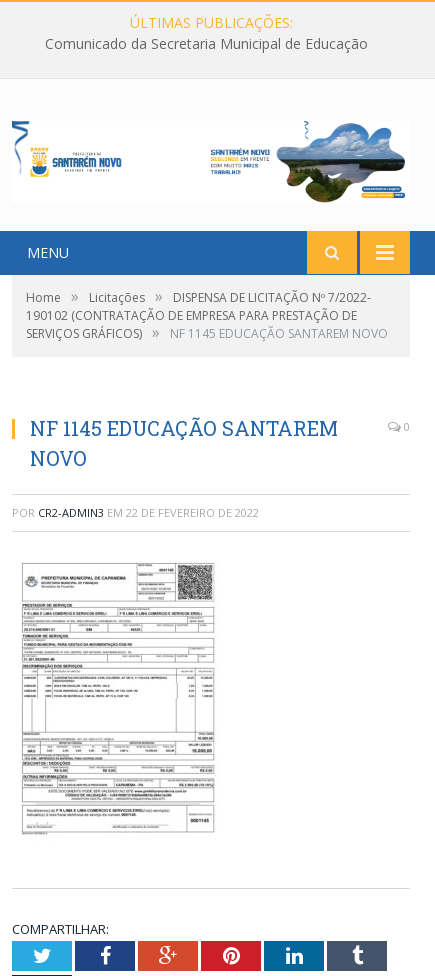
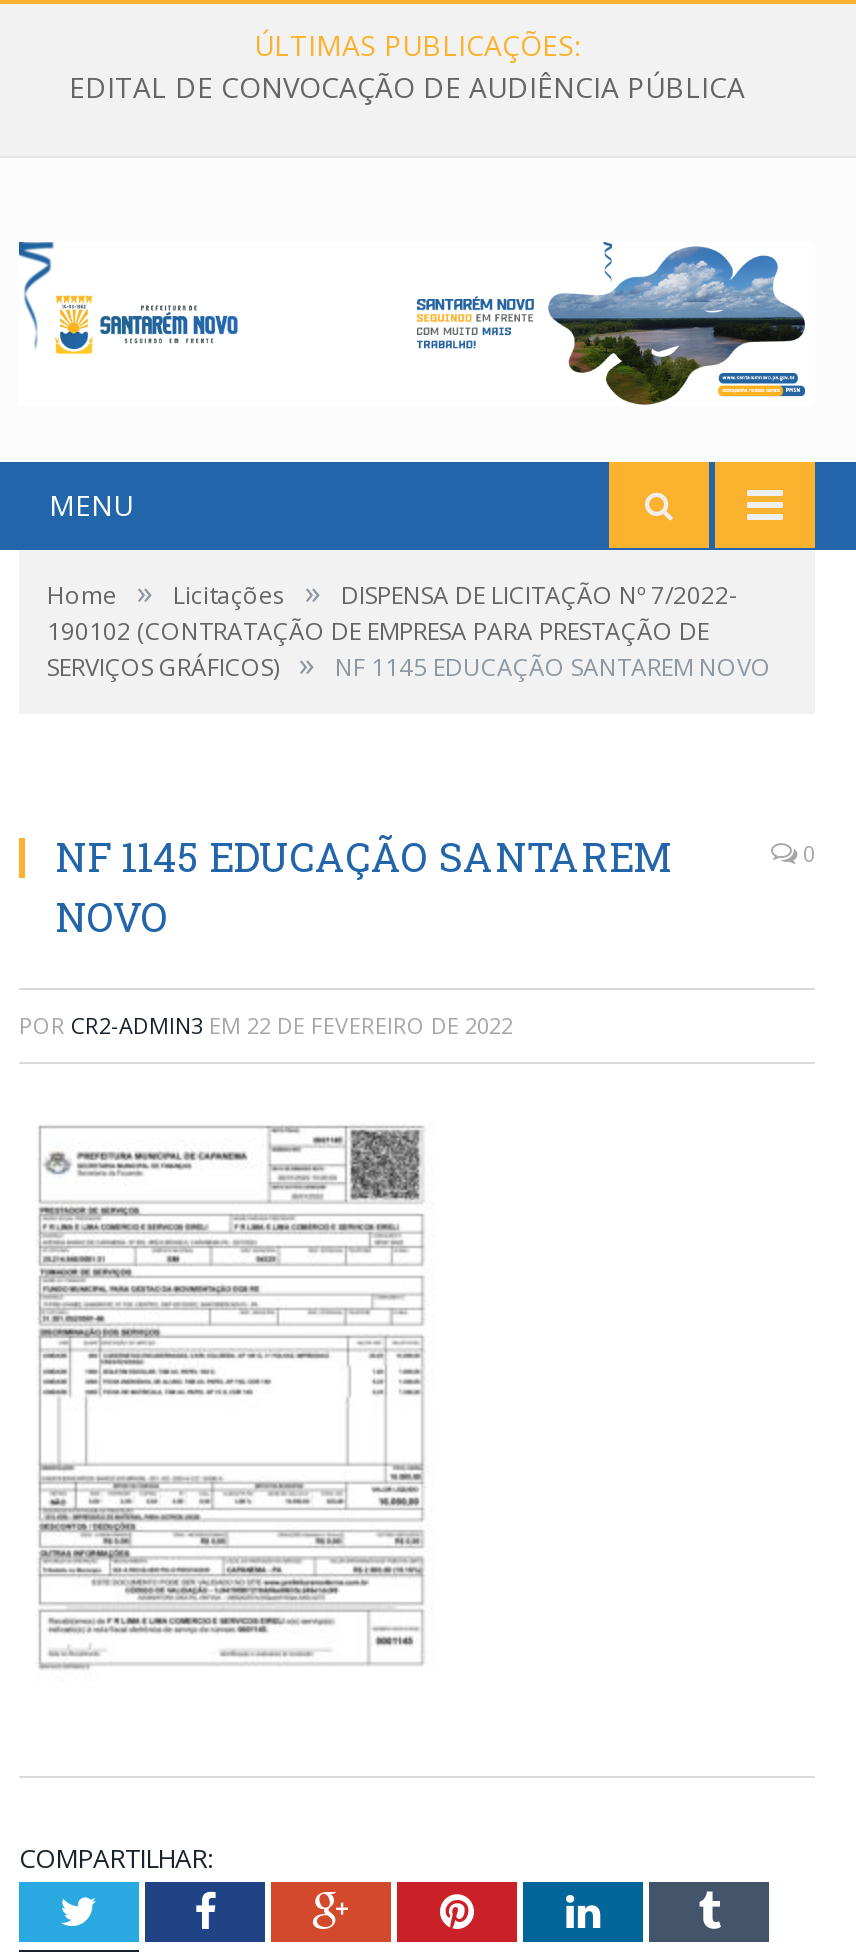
- Comunicado da Secretaria Municipal de Educação
+ EDITAL DE CONVOCAÇÃO DE AUDIÊNCIA PÚBLICA
